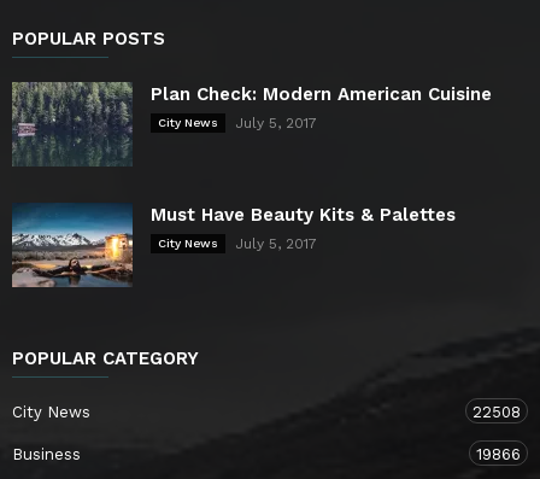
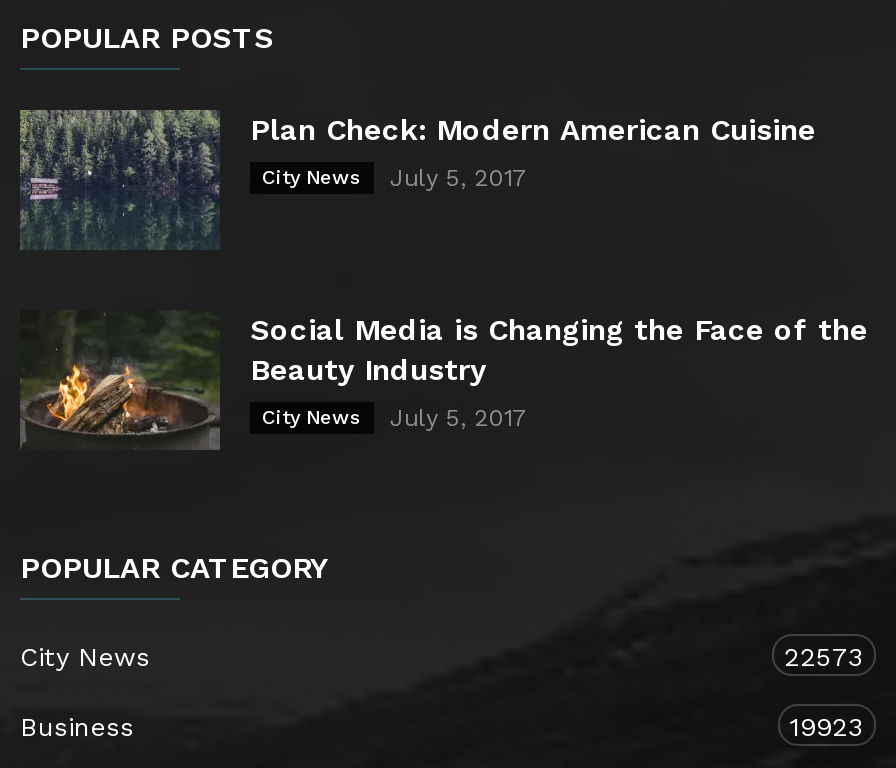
- [image]
- Must Have Beauty Kits & Palettes
+ [image]
+ Social Media is Changing the Face of the
+ Beauty Industry

moved down: City News | July 5, 2017

- 22508
+ 22573

- 19866
+ 19923
